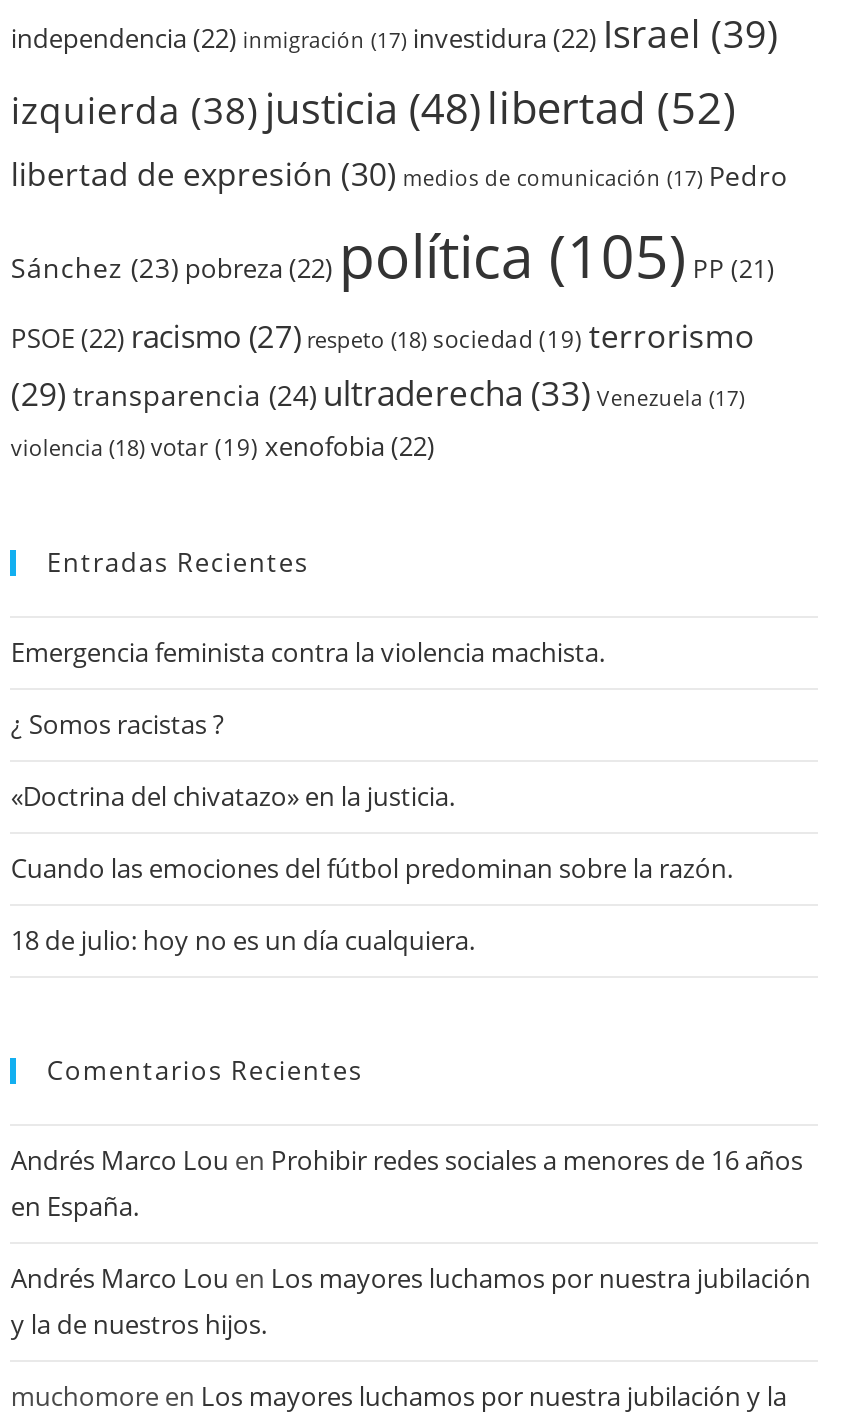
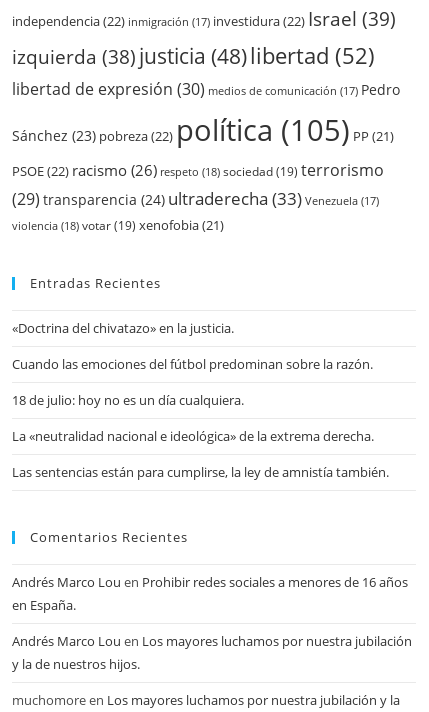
- PSOE (22) racismo (27) respeto (18) sociedad (19) terrorismo
+ PSOE (22) racismo (26) respeto (18) sociedad (19) terrorismo

- violencia (18) votar (19) xenofobia (22)
+ violencia (18) votar (19) xenofobia (21)

- Emergencia feminista contra la violencia machista.
- ¿ Somos racistas ?

moved up: «Doctrina del chivatazo» en la justicia. | Cuando las emociones del fútbol predominan sobre la razón. | 18 de julio: hoy no es un día cualquiera.

+ La «neutralidad nacional e ideológica» de la extrema derecha.
+ Las sentencias están para cumplirse, la ley de amnistía también.
